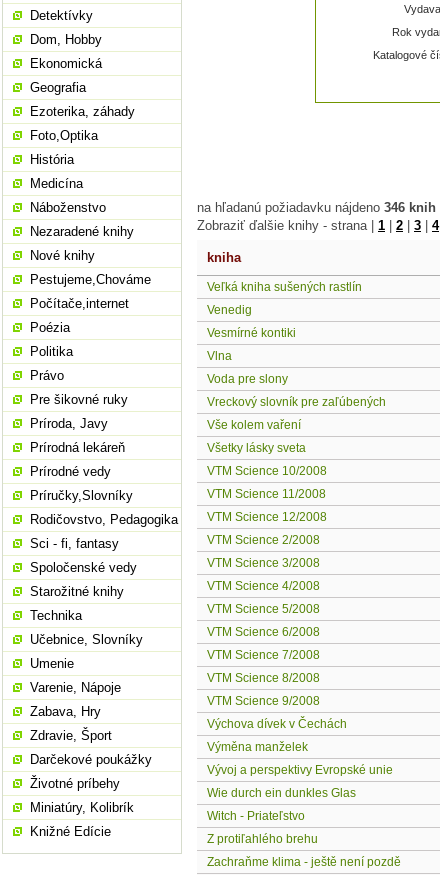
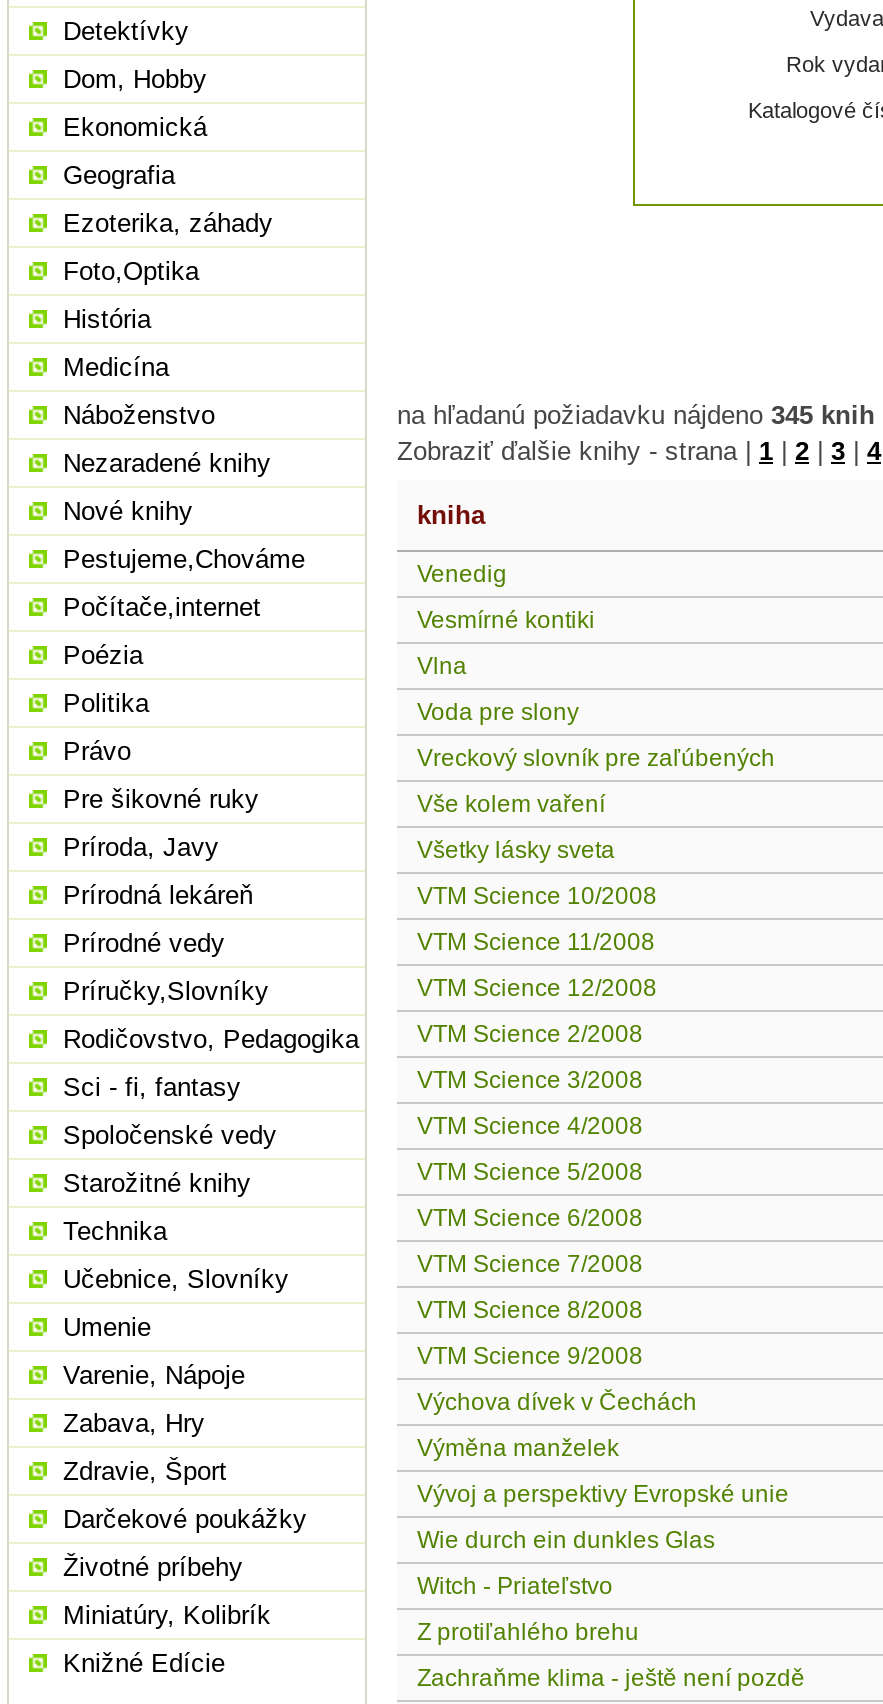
- na hľadanú požiadavku nájdeno 346 knih
+ na hľadanú požiadavku nájdeno 345 knih

- Veľká kniha sušených rastlín
